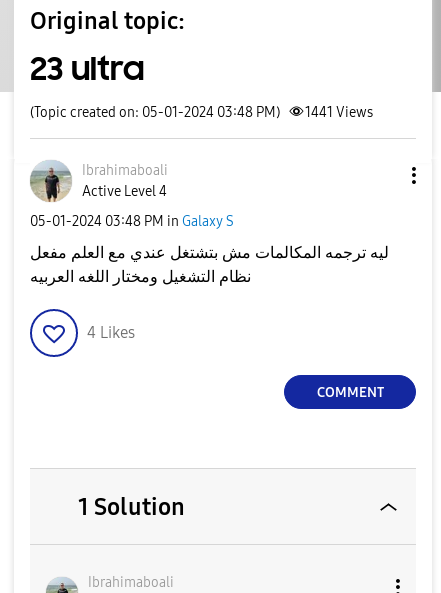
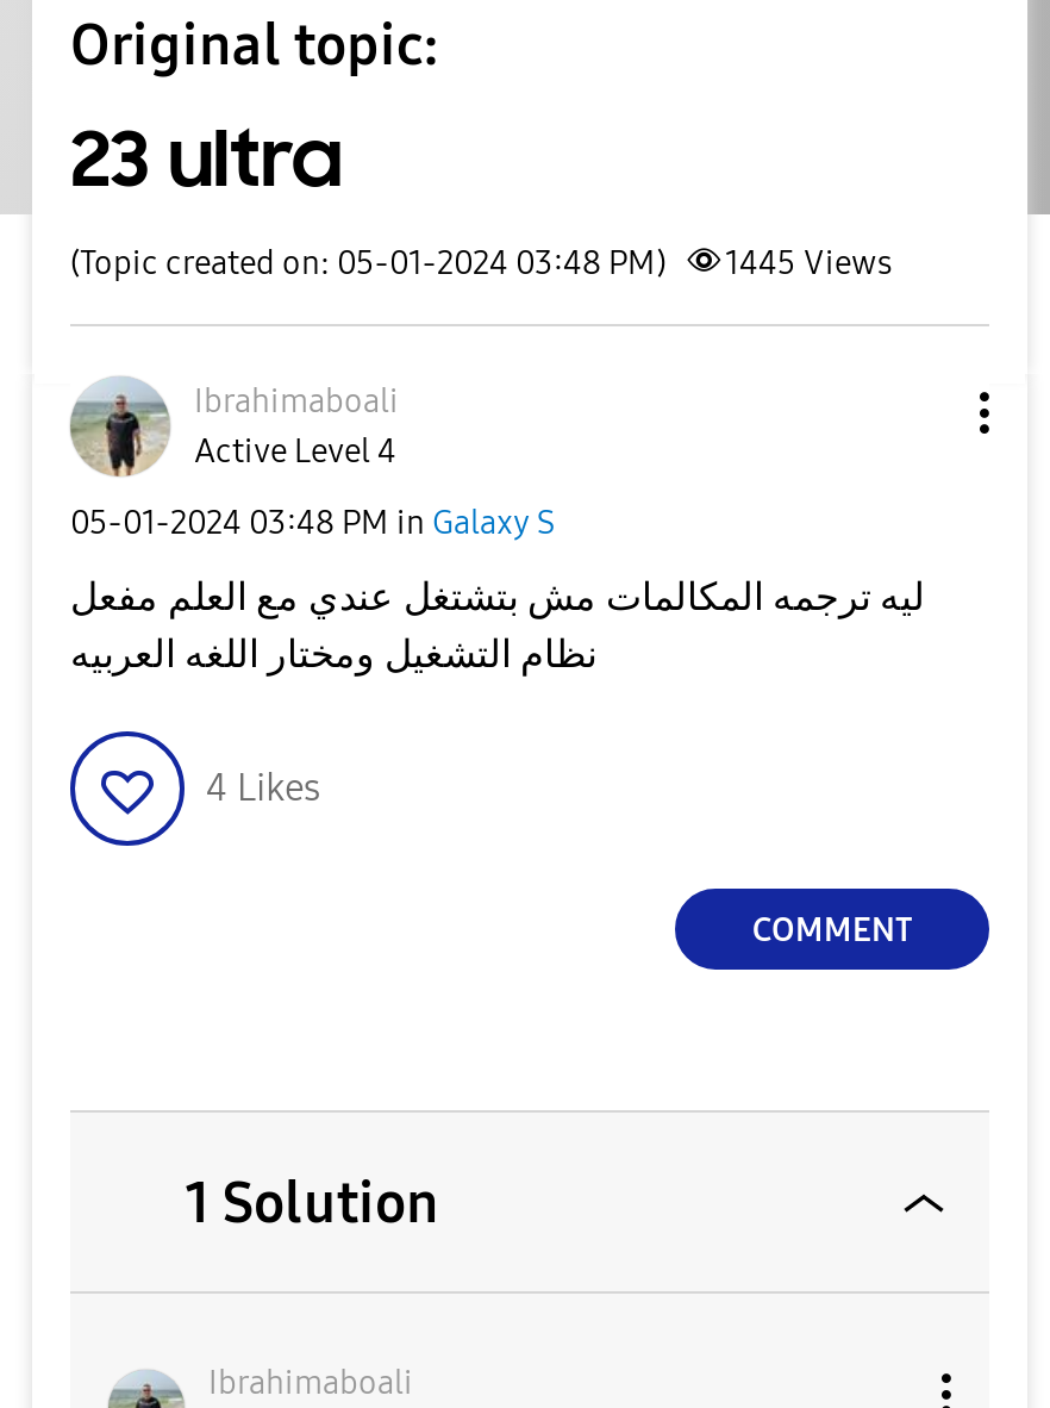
- (Topic created on: 05-01-2024 03:48 PM) 1441 Views
+ (Topic created on: 05-01-2024 03:48 PM) 1445 Views
